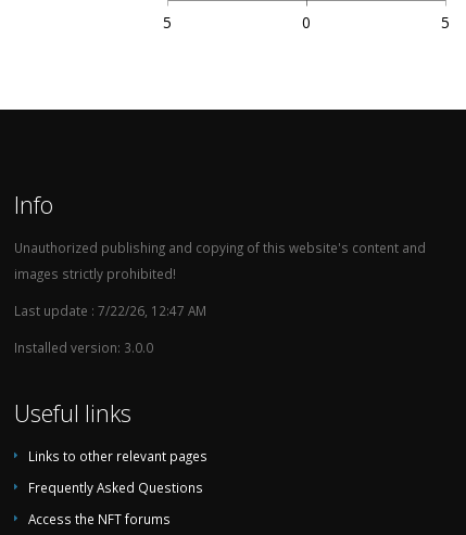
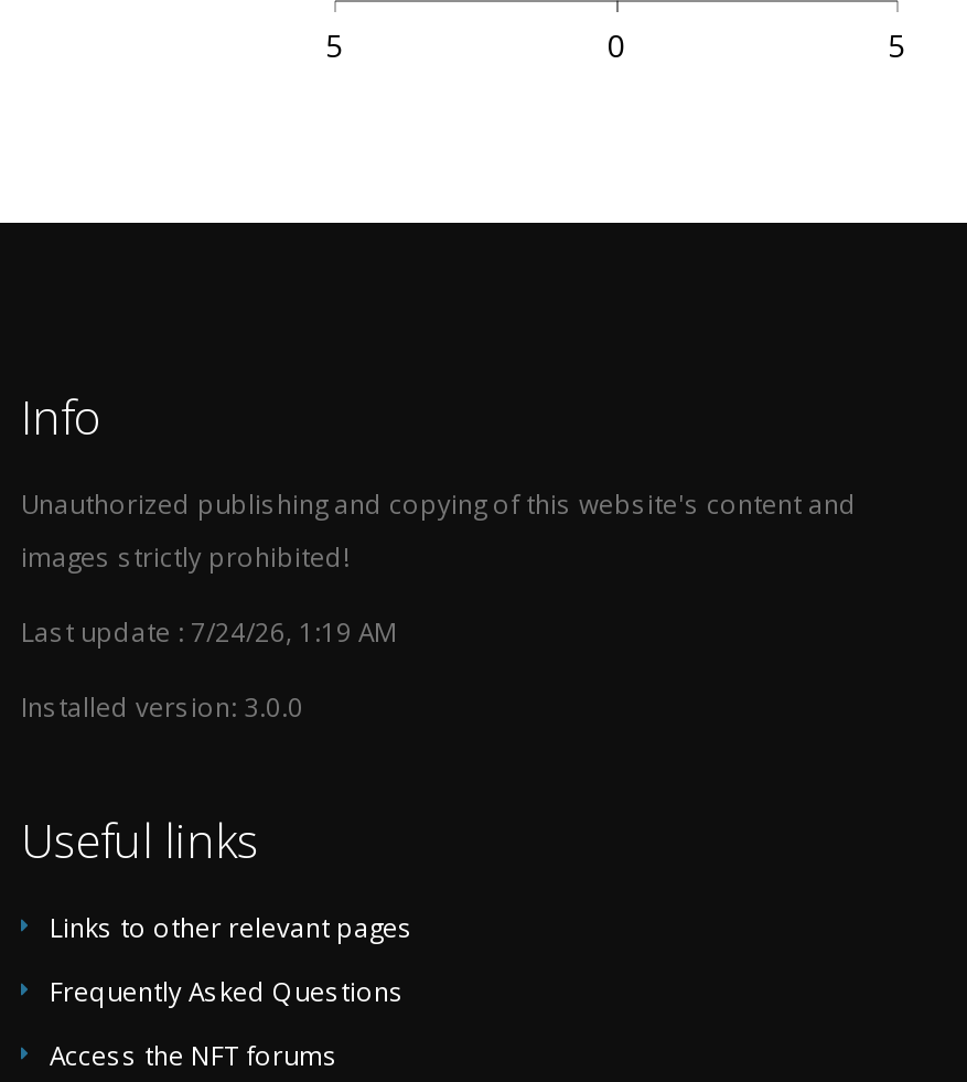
- Last update : 7/22/26, 12:47 AM
+ Last update : 7/24/26, 1:19 AM
